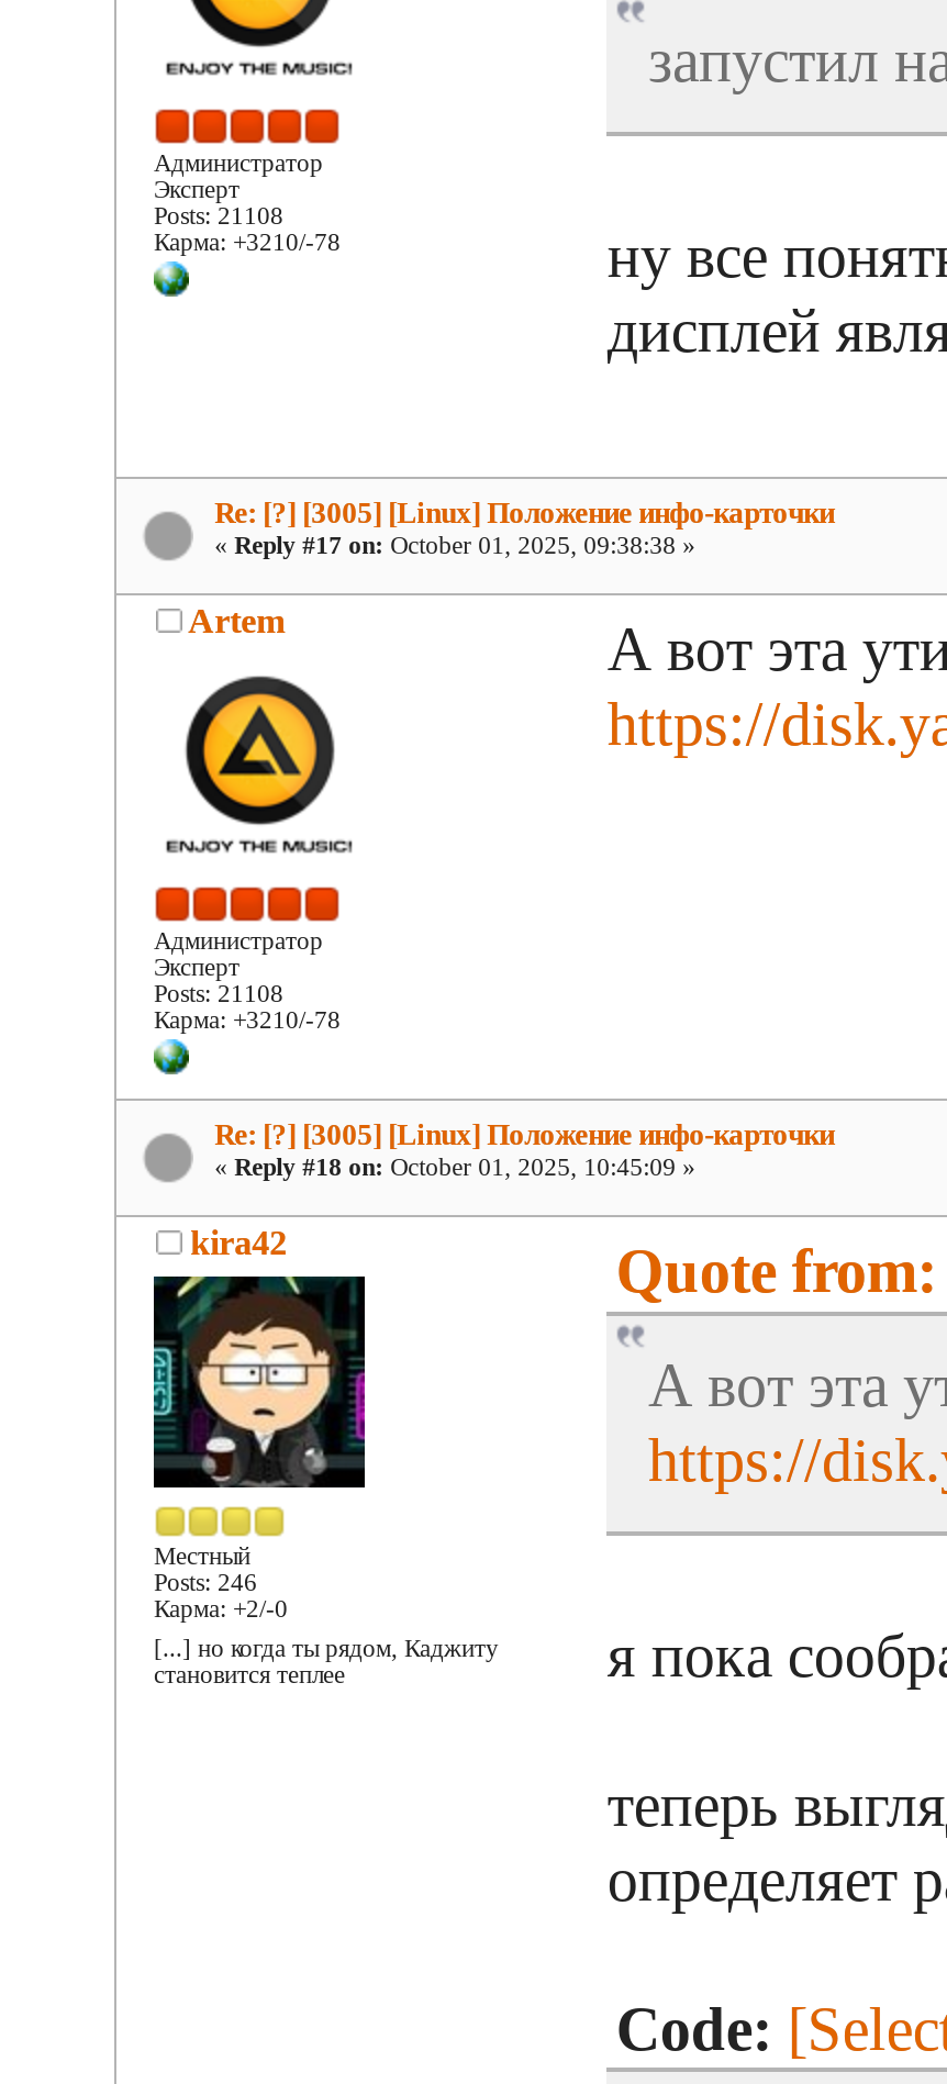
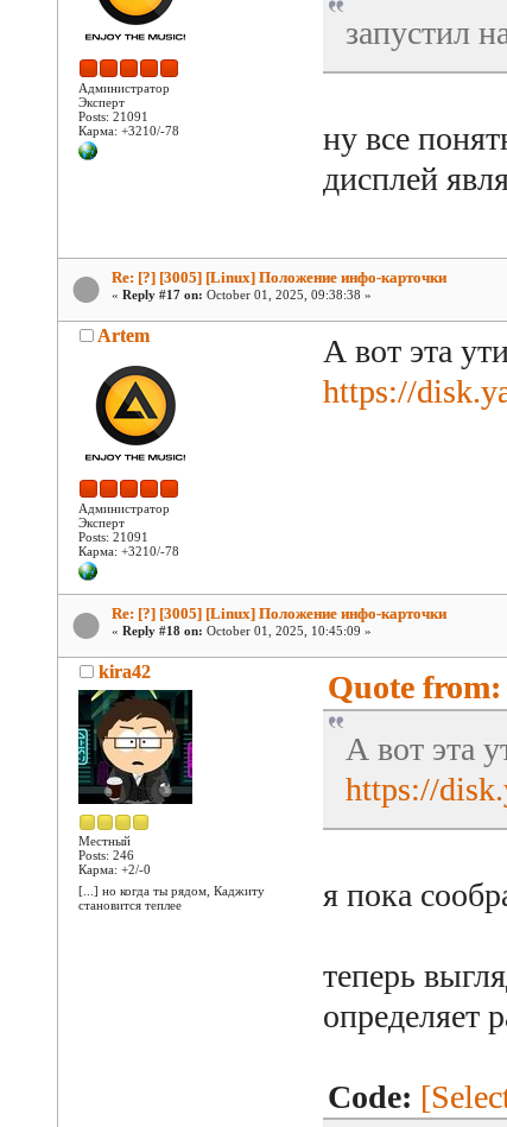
- Posts: 21108
+ Posts: 21091

- Posts: 21108
+ Posts: 21091
